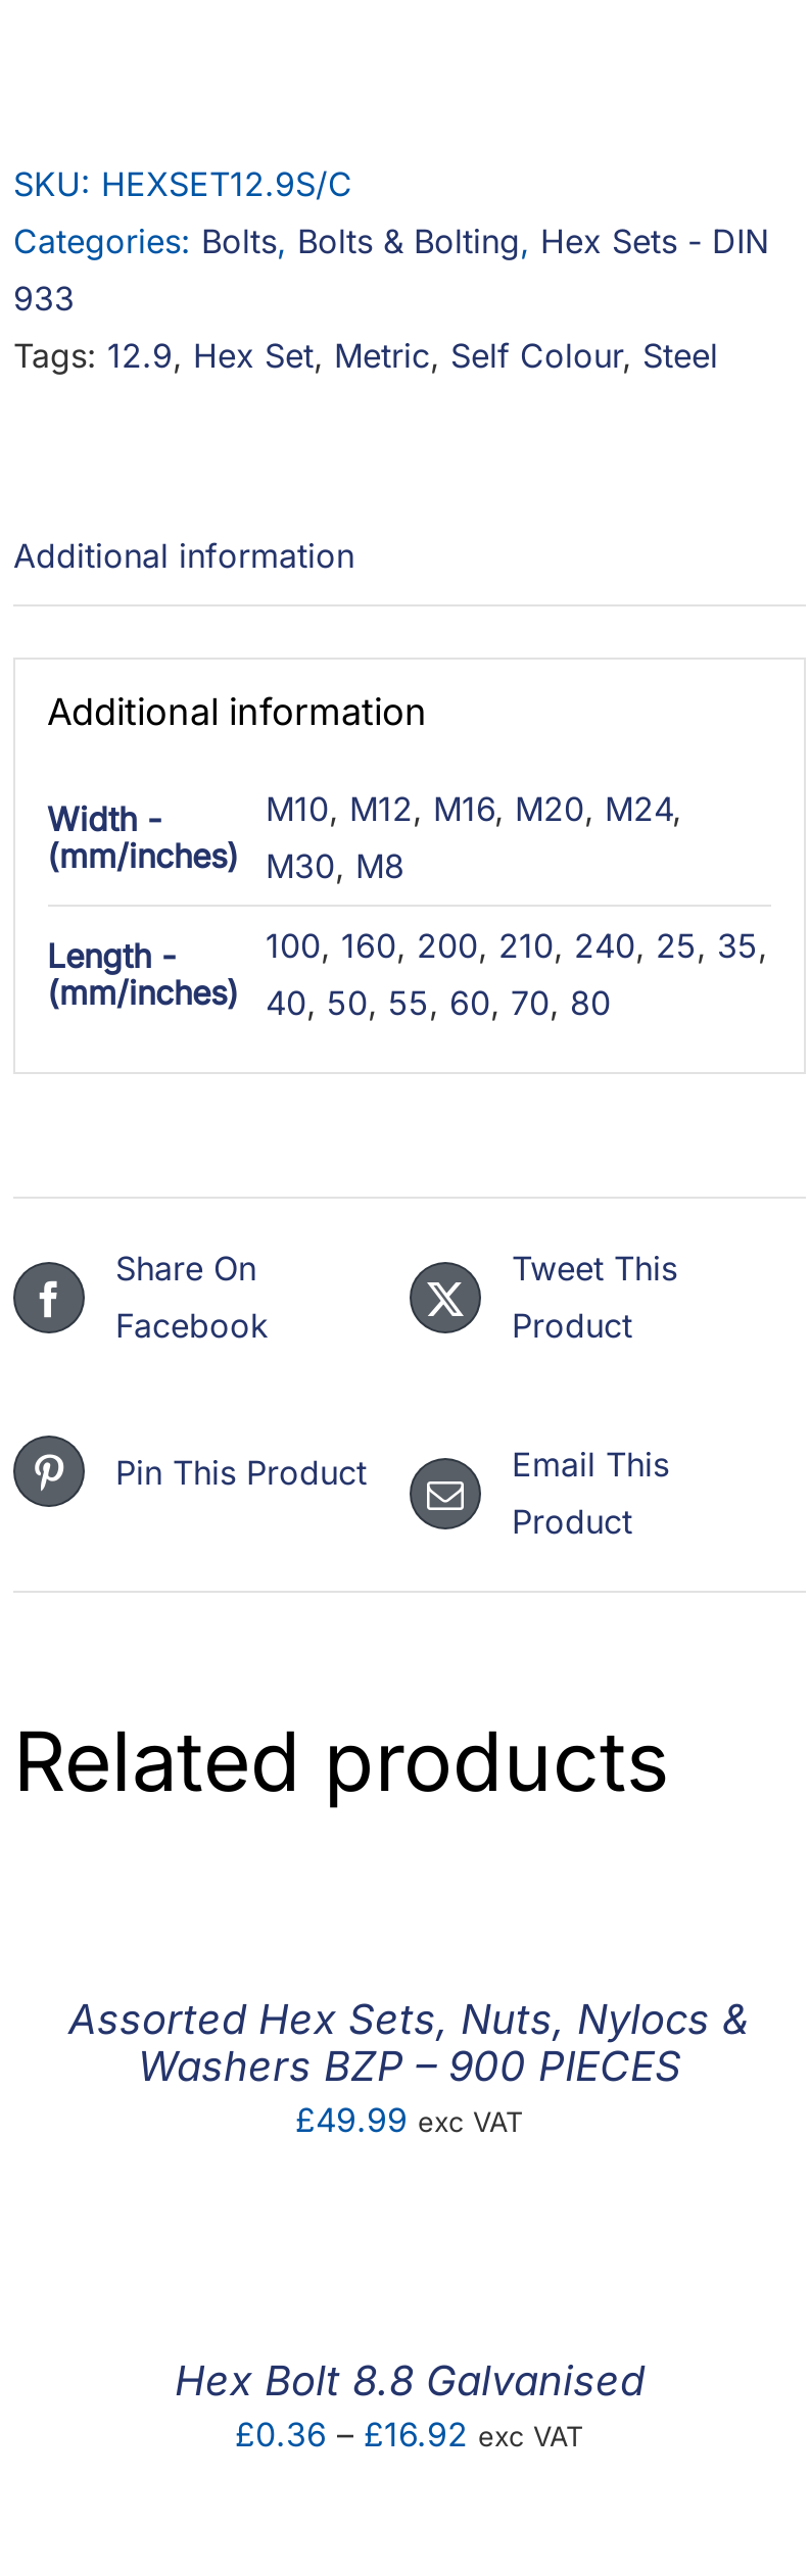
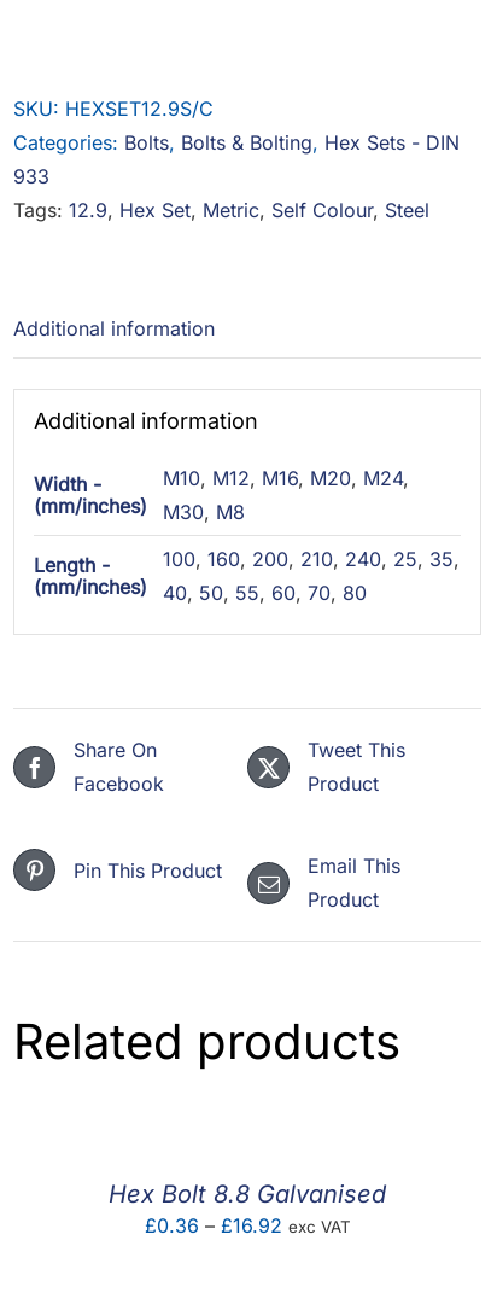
- Assorted Hex Sets, Nuts, Nylocs &
- Washers BZP – 900 PIECES
- £49.99 exc VAT
